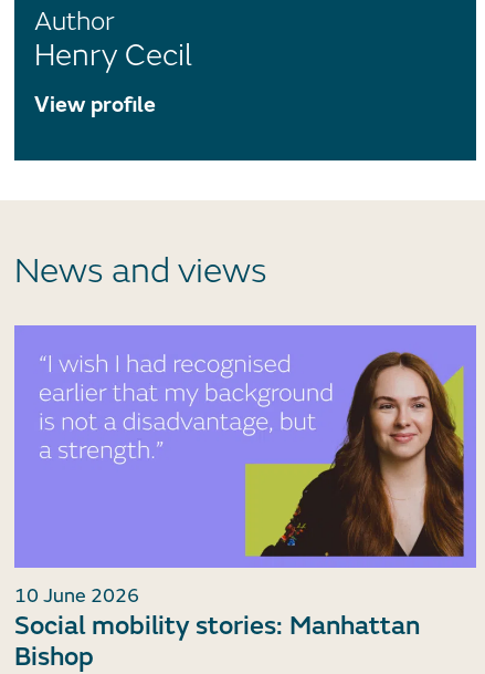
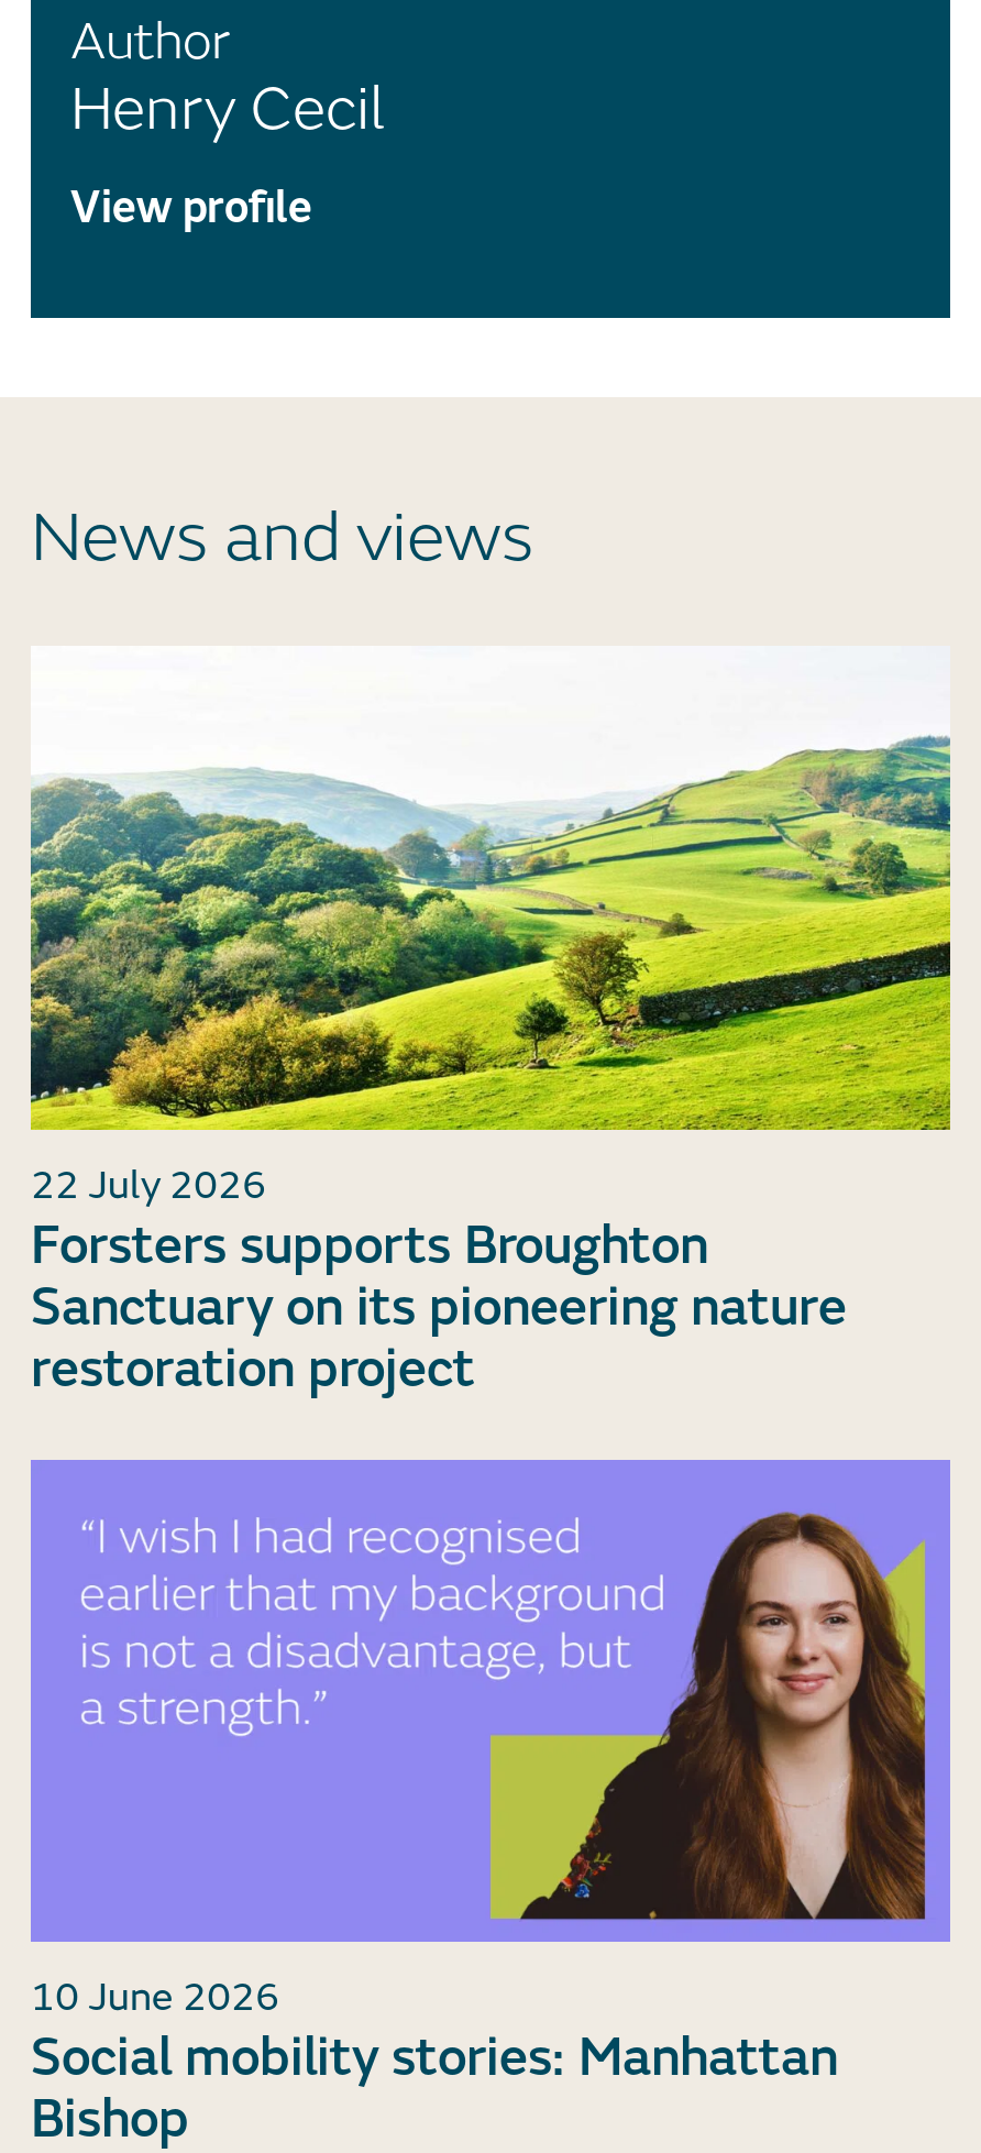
+ [image]
+ 22 July 2026
+ Forsters supports Broughton
+ Sanctuary on its pioneering nature
+ restoration project
